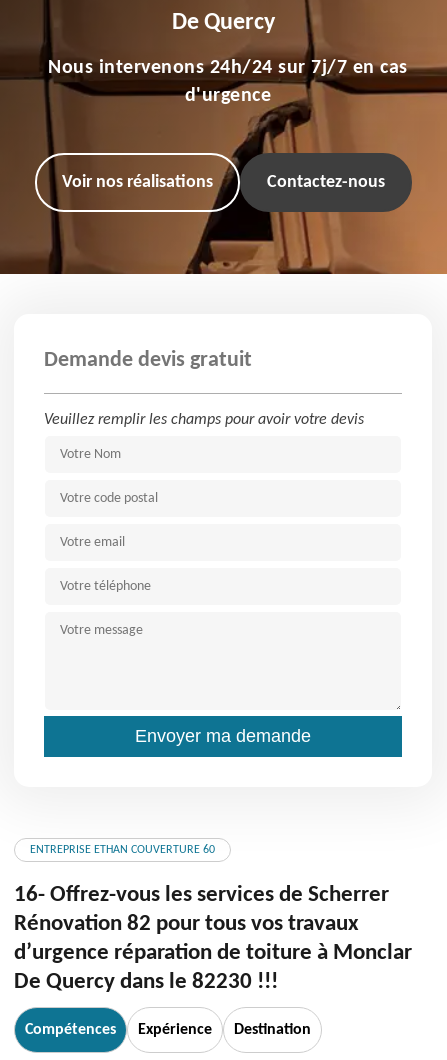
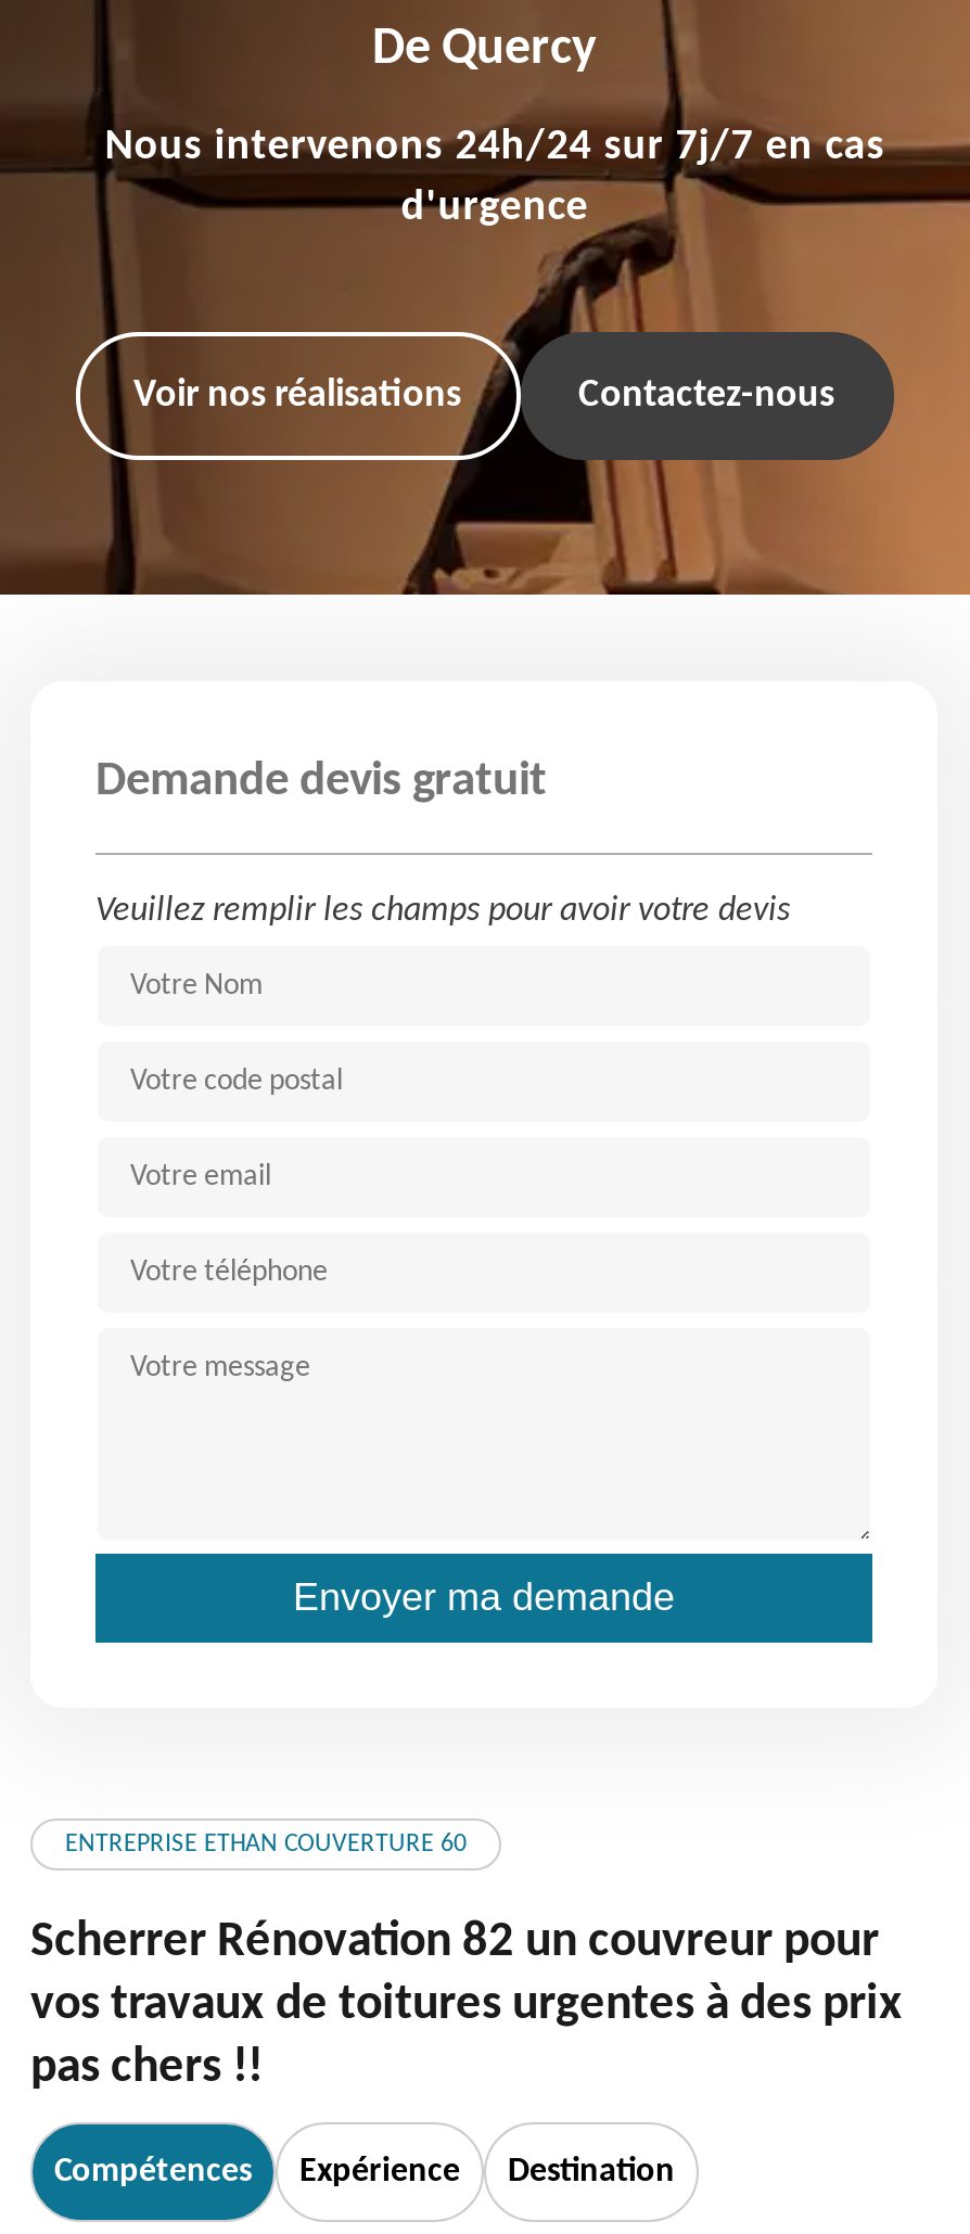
- 16- Offrez-vous les services de Scherrer
- Rénovation 82 pour tous vos travaux
- d’urgence réparation de toiture à Monclar
- De Quercy dans le 82230 !!!
+ Scherrer Rénovation 82 un couvreur pour
+ vos travaux de toitures urgentes à des prix
+ pas chers !!
